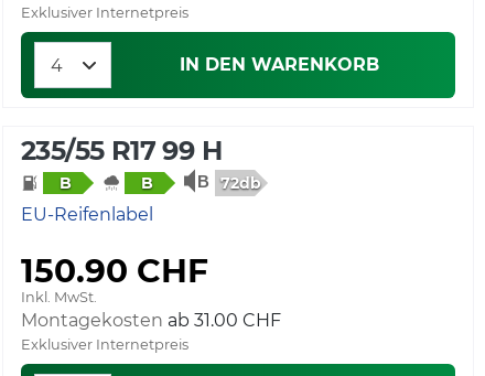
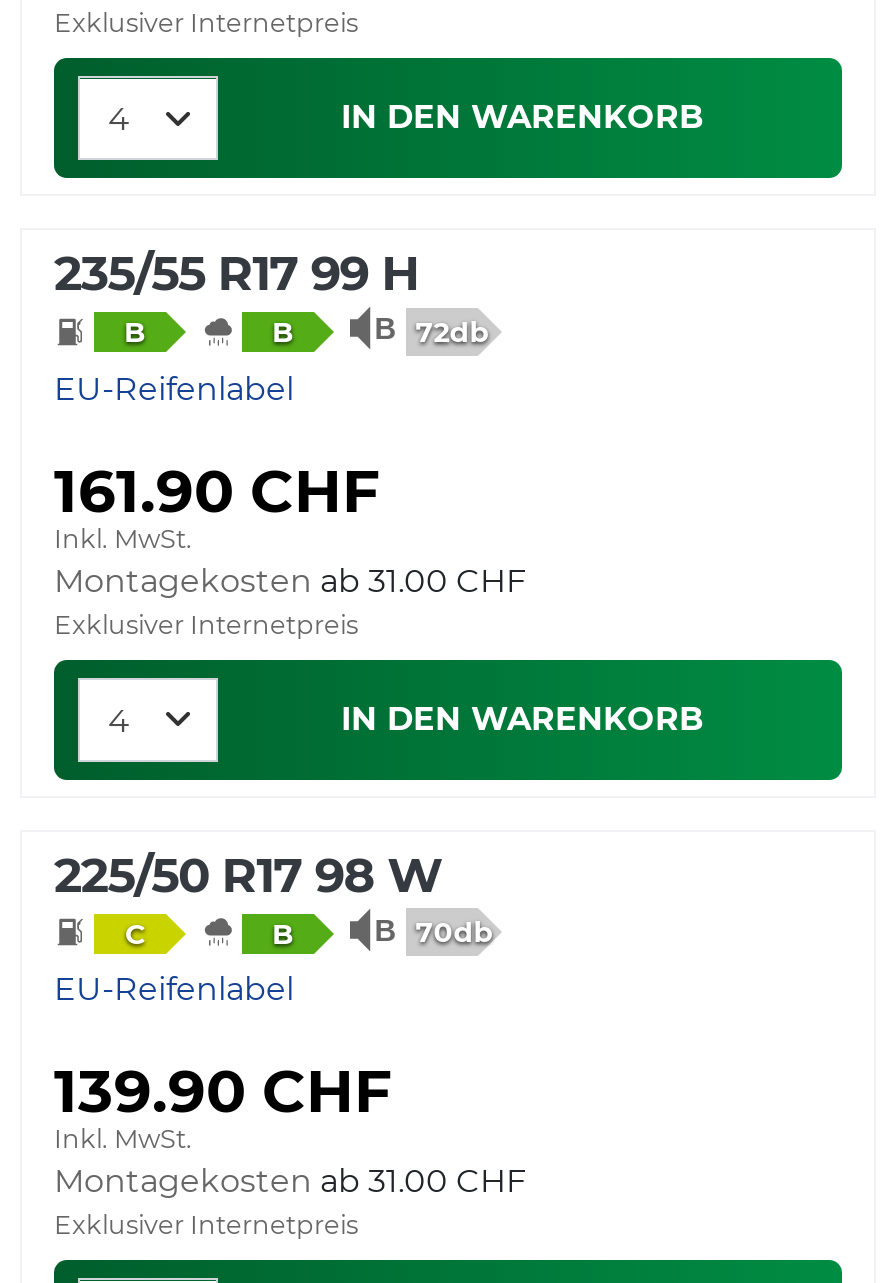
- 150.90 CHF
+ 161.90 CHF
+ Inkl. MwSt.
+ Montagekosten
+ Exklusiver Internetpreis
+ IN DEN WARENKORB
+ 225/50 R17 98 W
+ C
+ B
+ 70db
+ EU-Reifenlabel
+ 139.90 CHF
